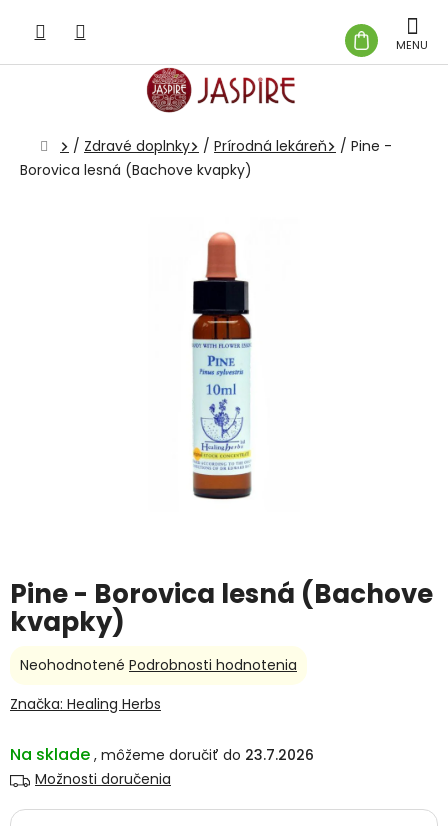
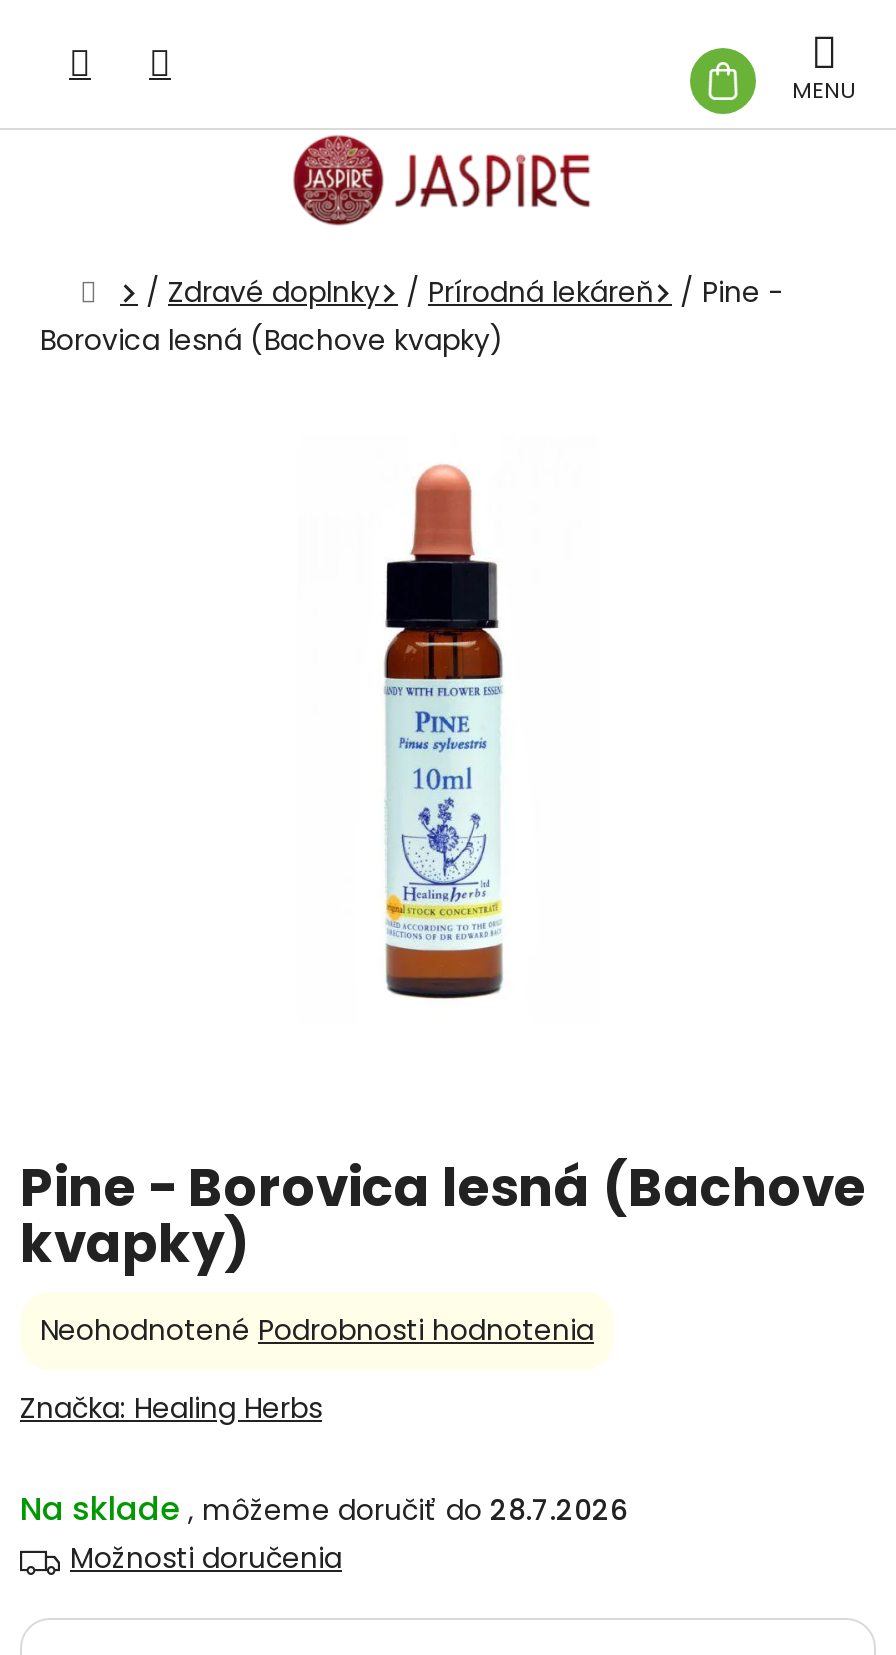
- 23.7.2026
+ 28.7.2026
